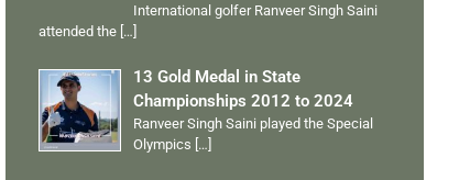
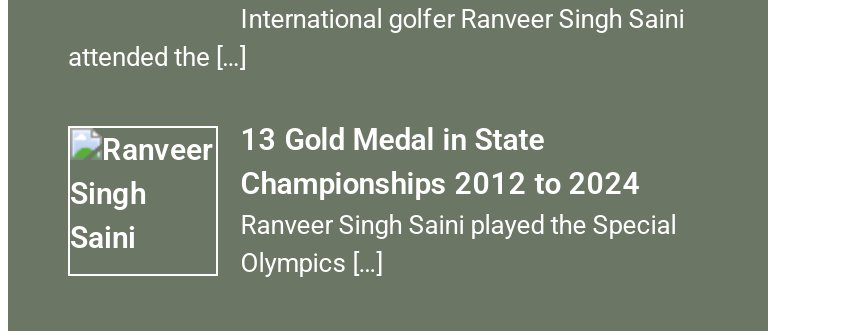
- [image]
+ [image]
